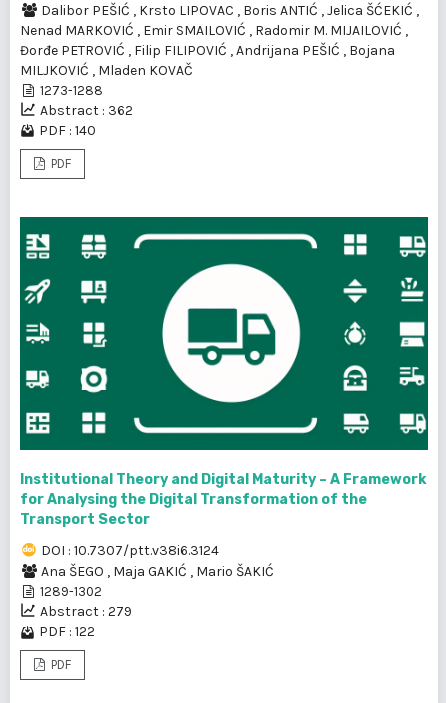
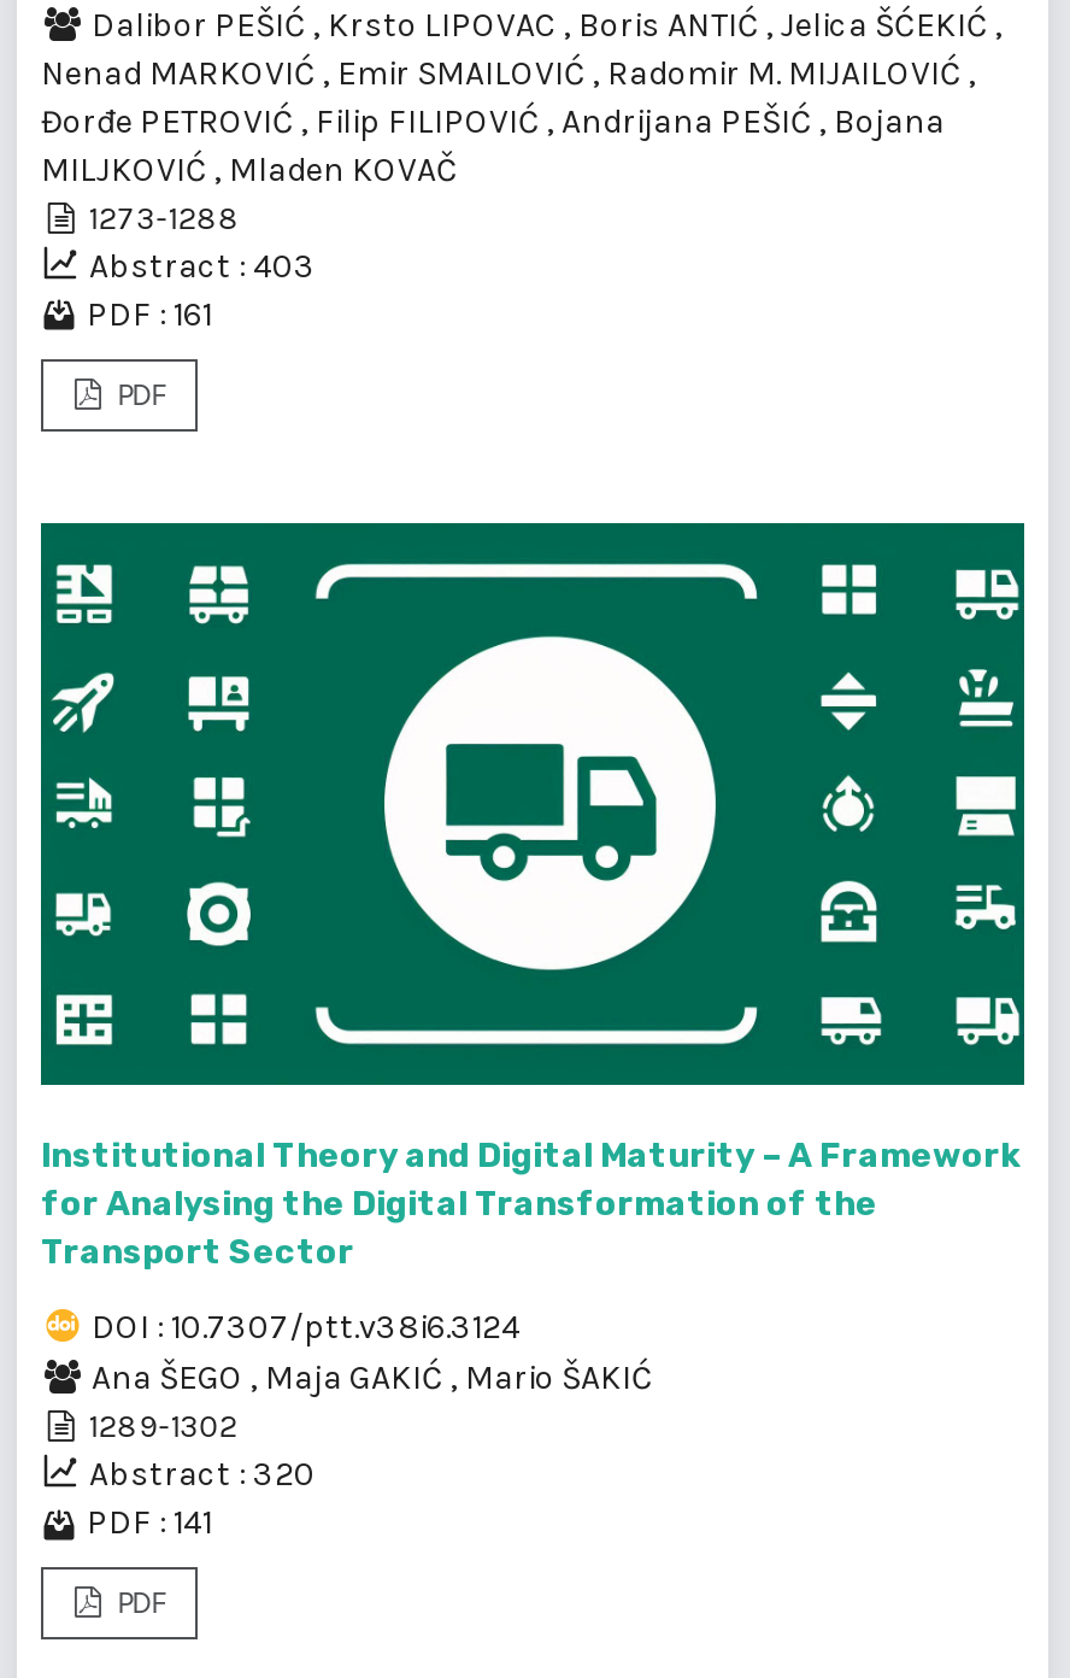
- Abstract : 362
+ Abstract : 403

- PDF : 140
+ PDF : 161

- Abstract : 279
+ Abstract : 320

- PDF : 122
+ PDF : 141
